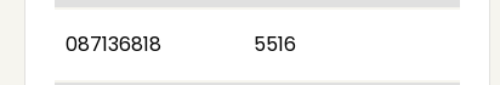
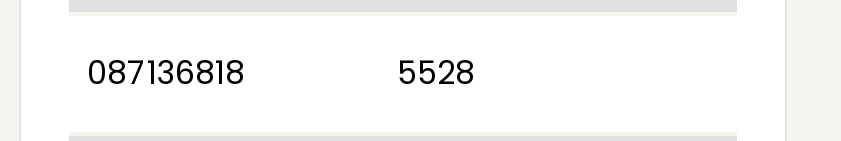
- 5516
+ 5528
